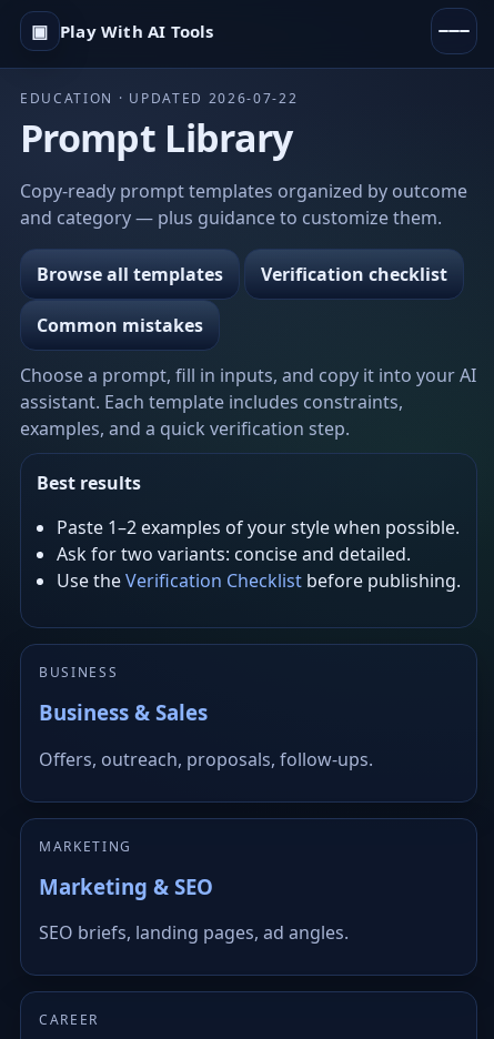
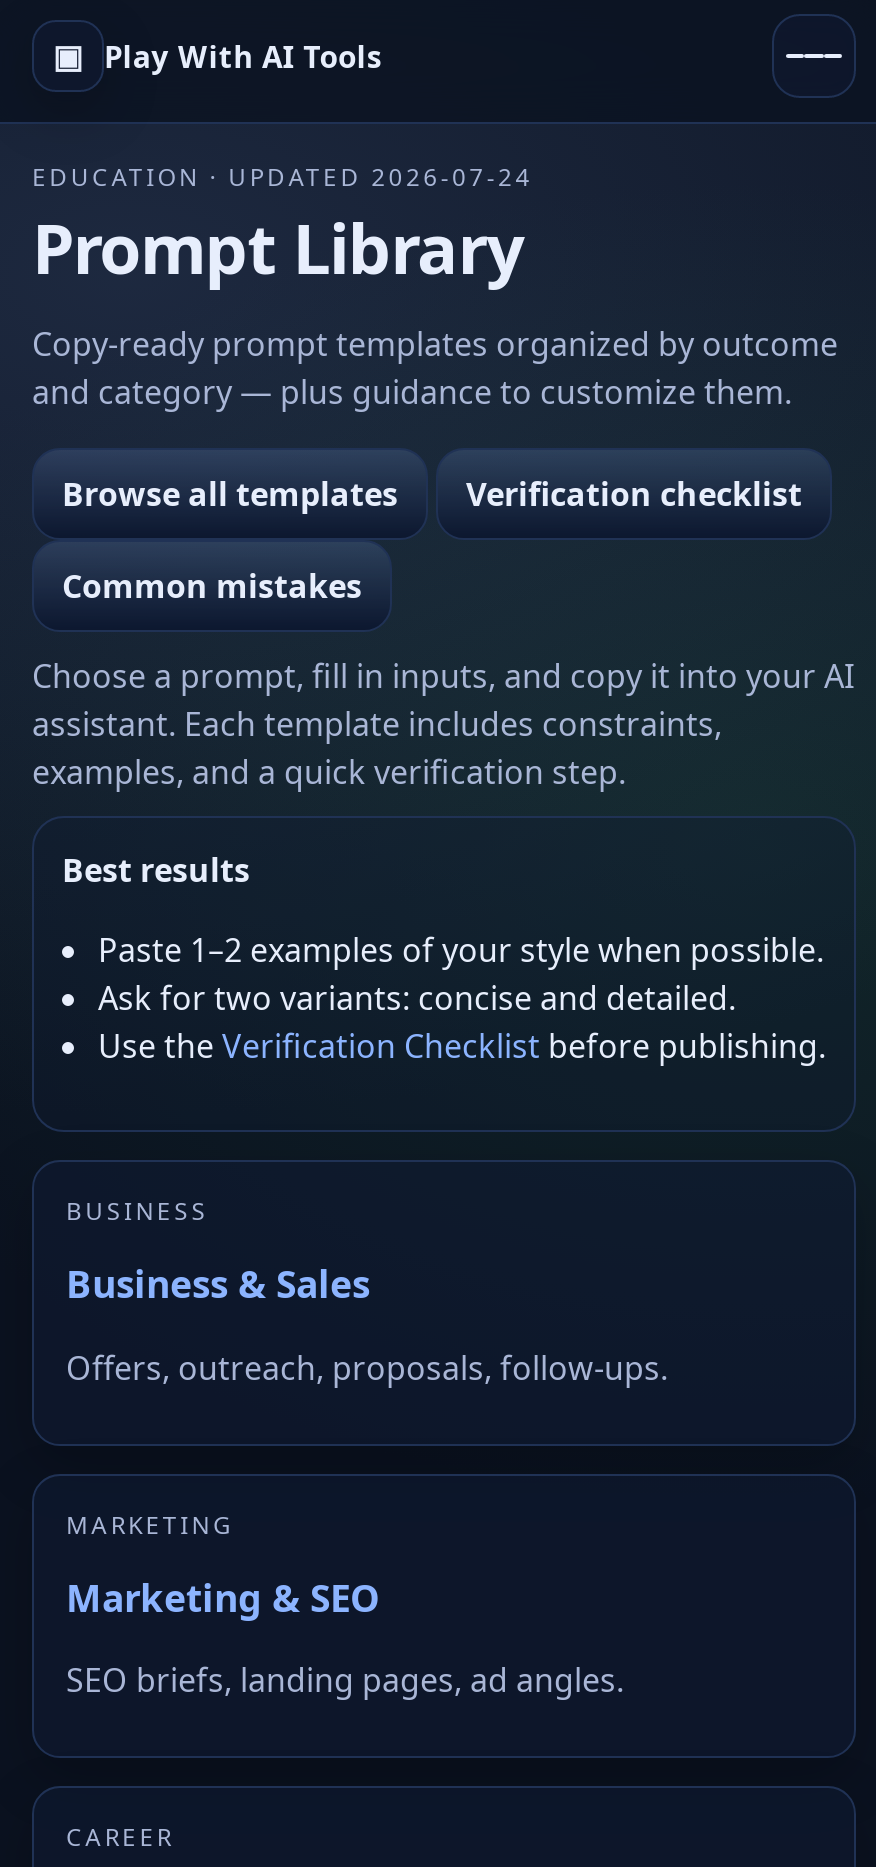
- EDUCATION · UPDATED 2026-07-22
+ EDUCATION · UPDATED 2026-07-24
